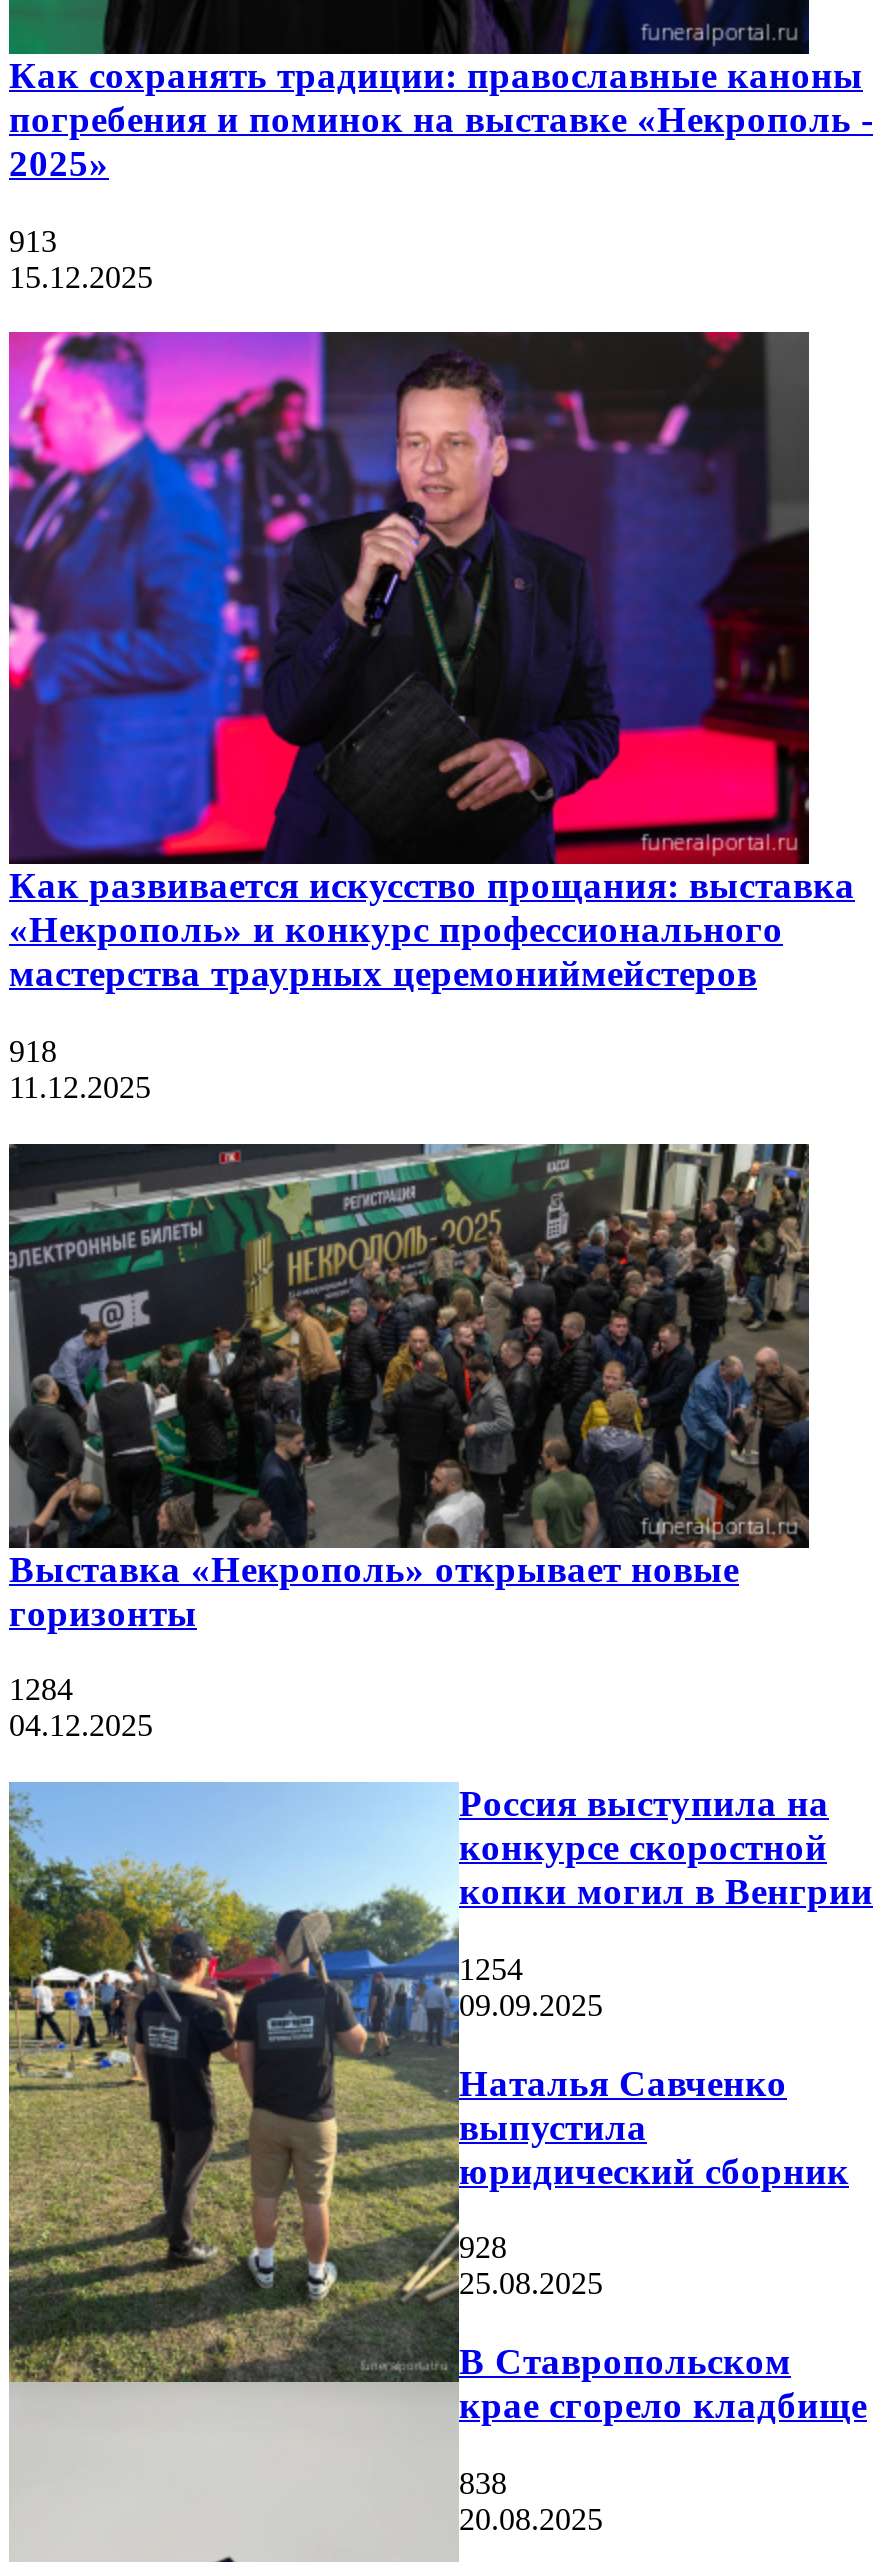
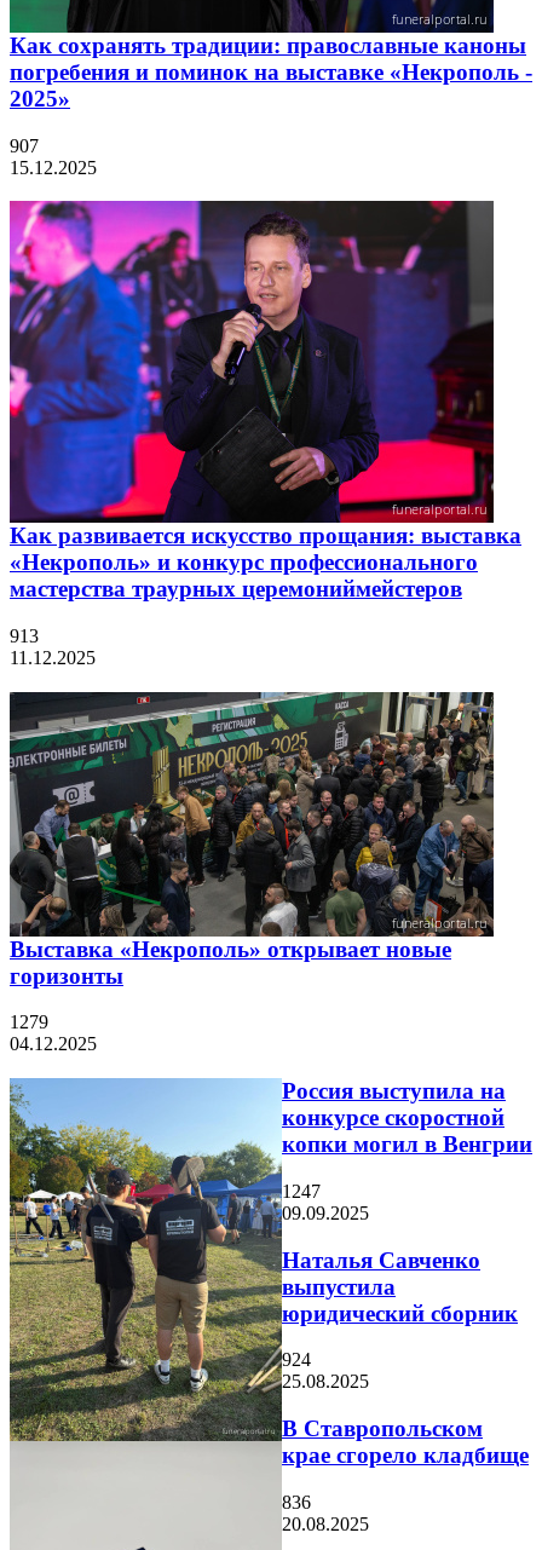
- 913
+ 907

- 918
+ 913

- 1284
+ 1279

- 1254
+ 1247

- 928
+ 924

- 838
+ 836
